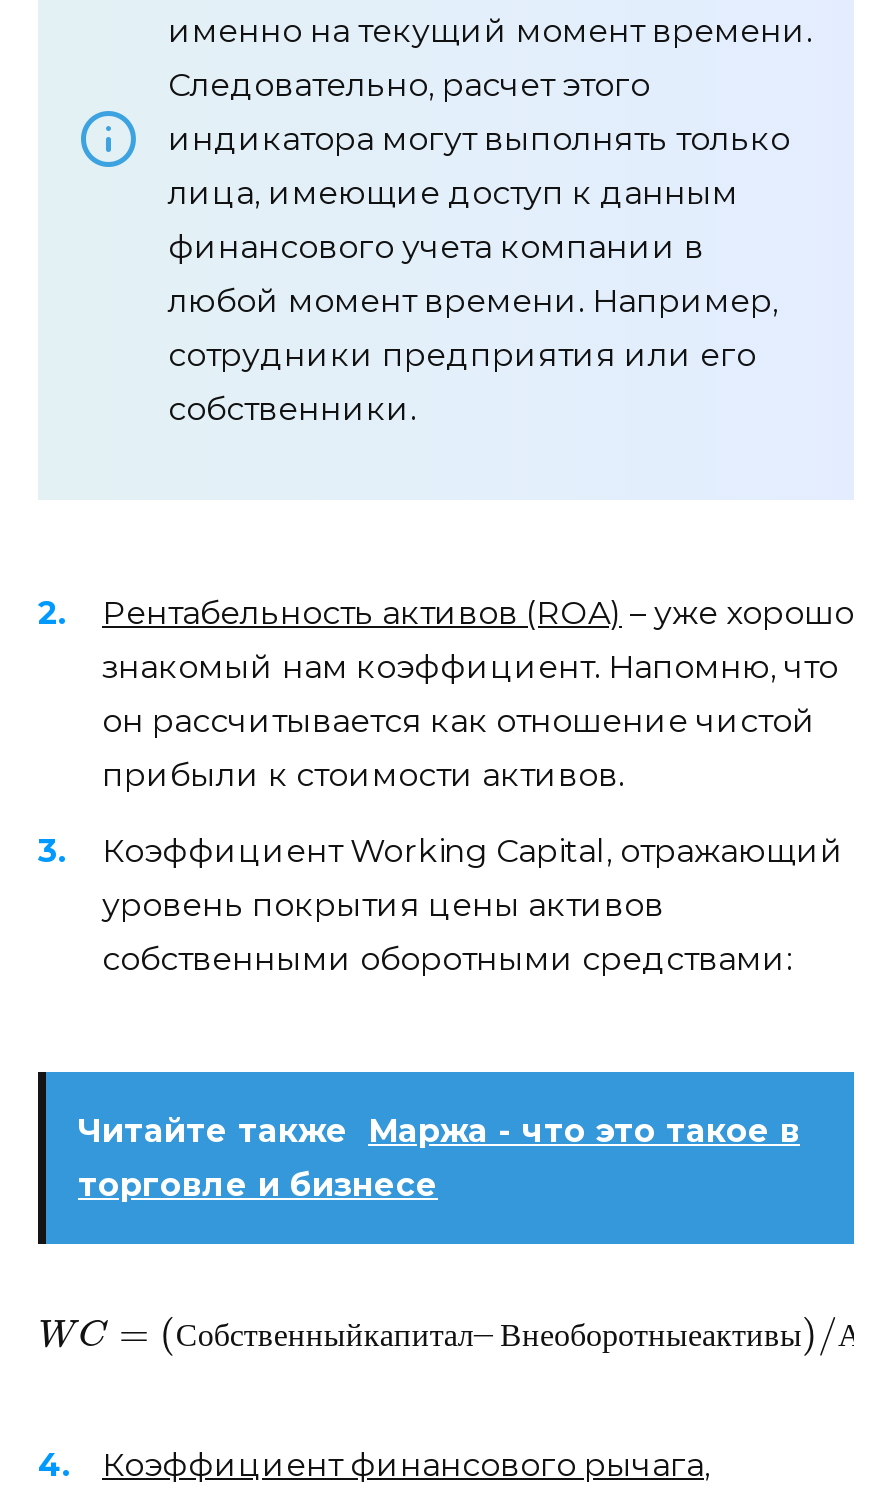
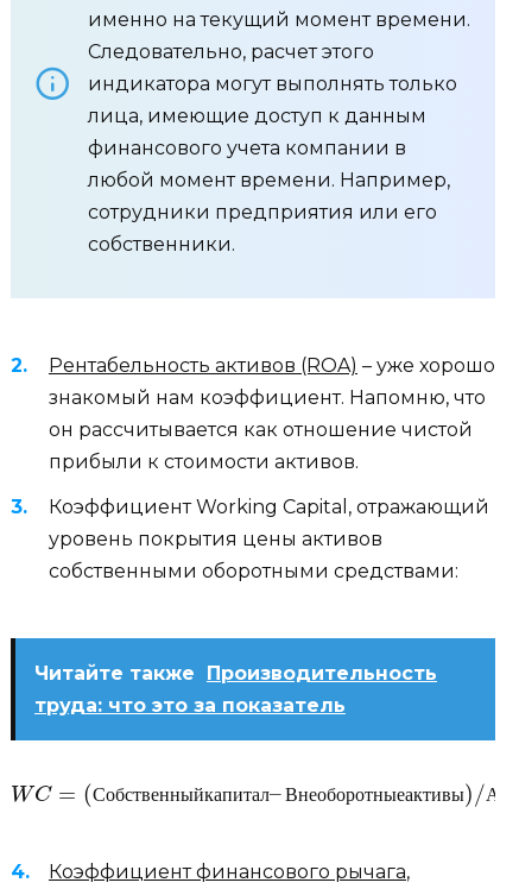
- Читайте также Маржа - что это такое в
- торговле и бизнесе
+ Читайте также Производительность
+ труда: что это за показатель
